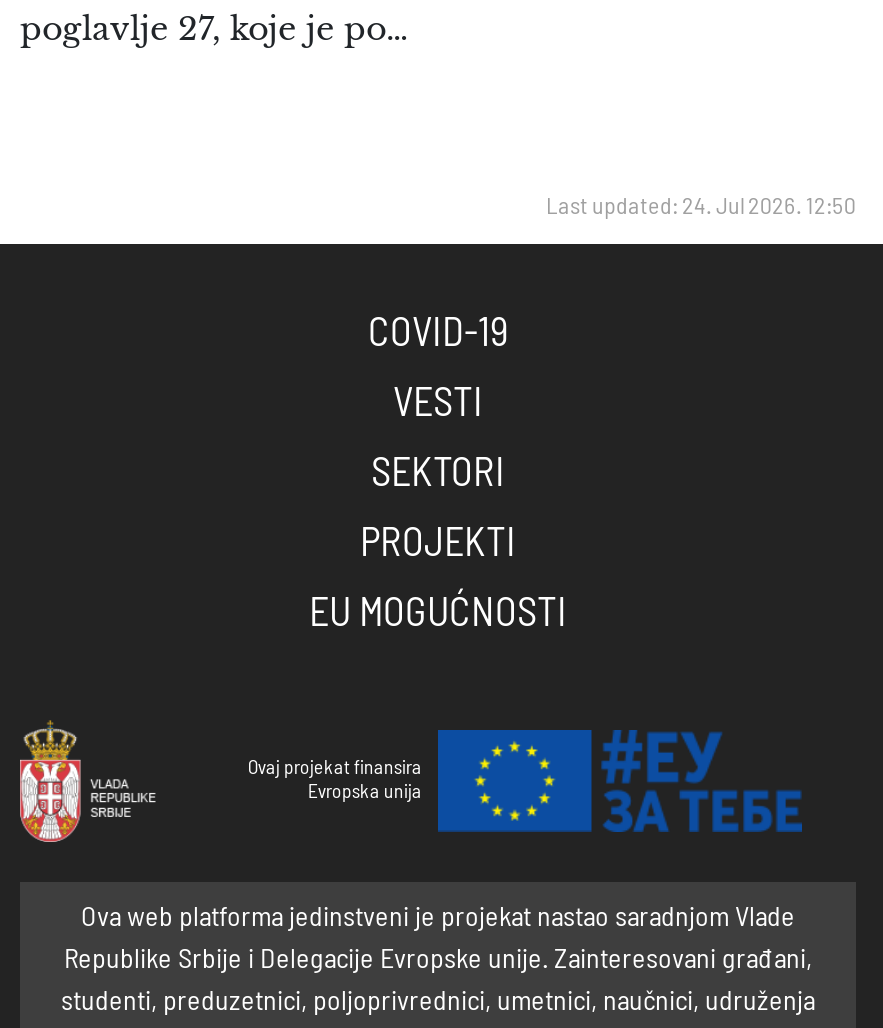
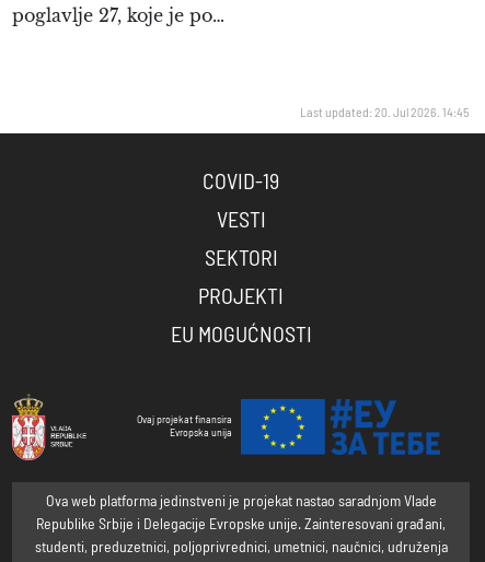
- Last updated: 24. Jul 2026. 12:50
+ Last updated: 20. Jul 2026. 14:45
